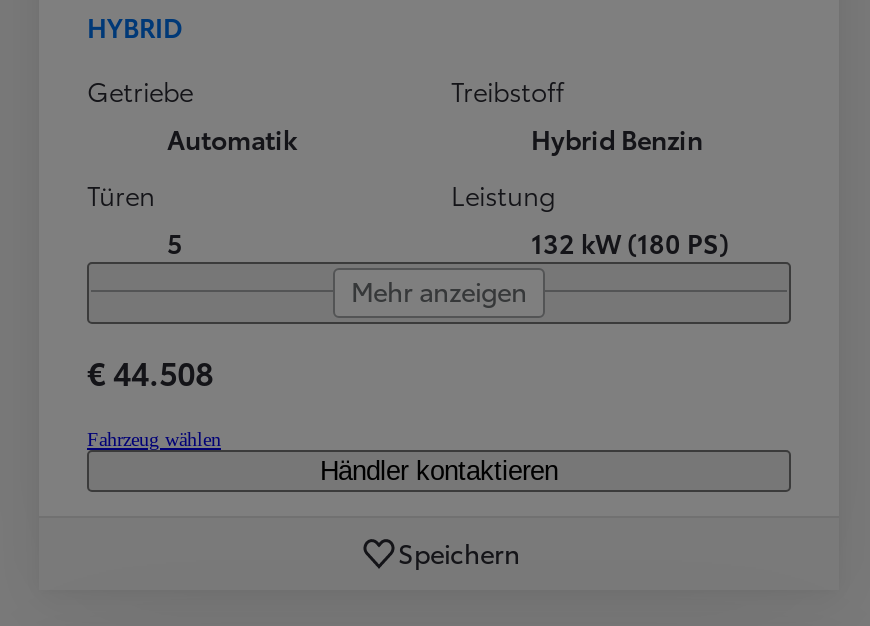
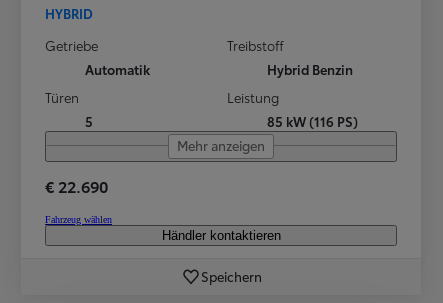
- 132 kW (180 PS)
+ 85 kW (116 PS)

- € 44.508
+ € 22.690
